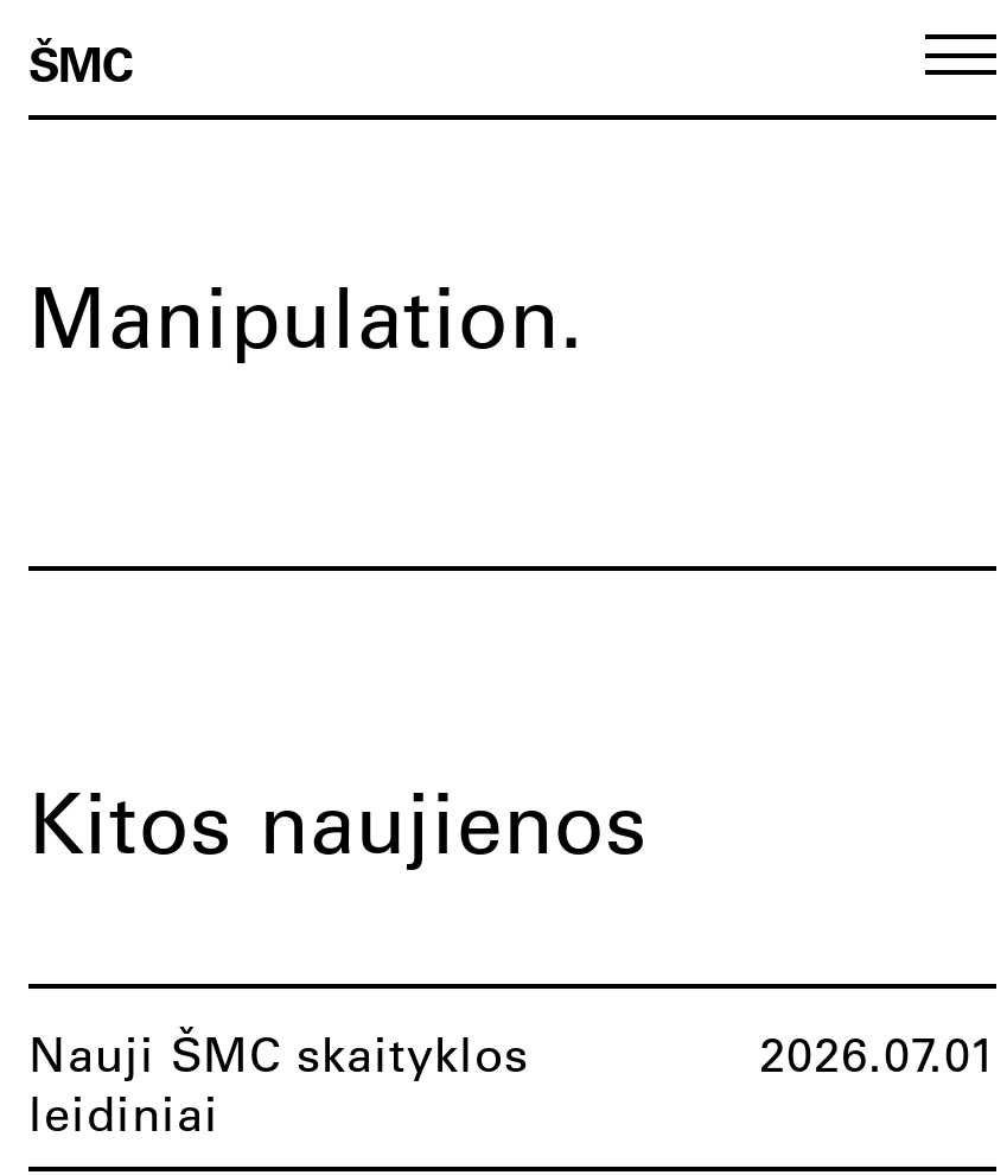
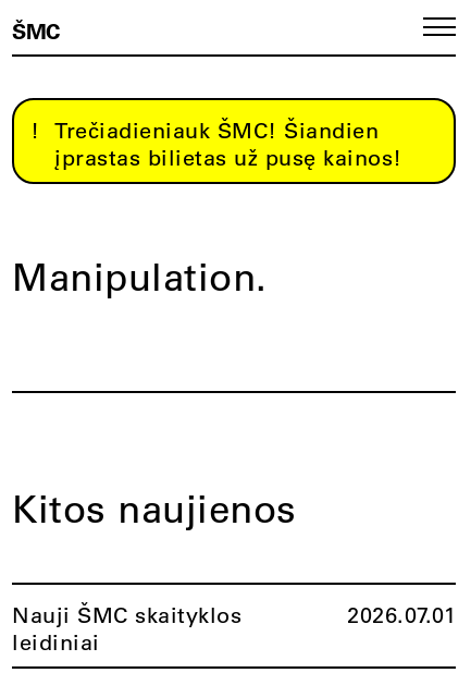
+ Trečiadieniauk ŠMC! Šiandien
+ įprastas bilietas už pusę kainos!
